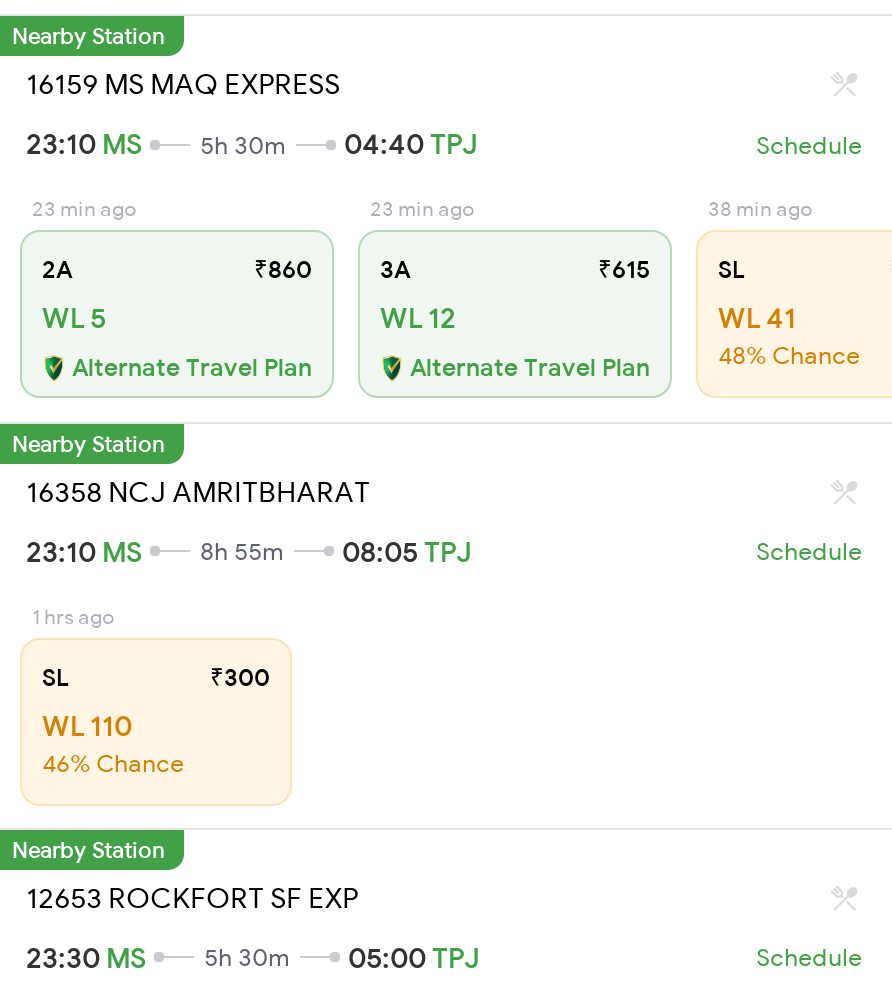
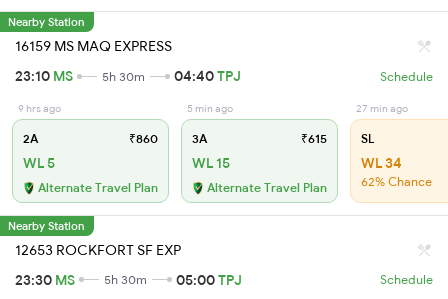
- 23 min ago
+ 9 hrs ago

- 23 min ago
+ 5 min ago

- 38 min ago
+ 27 min ago

- WL 41
- 48% Chance
- Nearby Station
- 16358 NCJ AMRITBHARAT
- 23:10 MS
- 8h 55m
- 08:05 TPJ
- Schedule
- 1 hrs ago
- SL
- ₹300
- WL 110
- 46% Chance
+ WL 34
+ 62% Chance

- WL 12
+ WL 15
